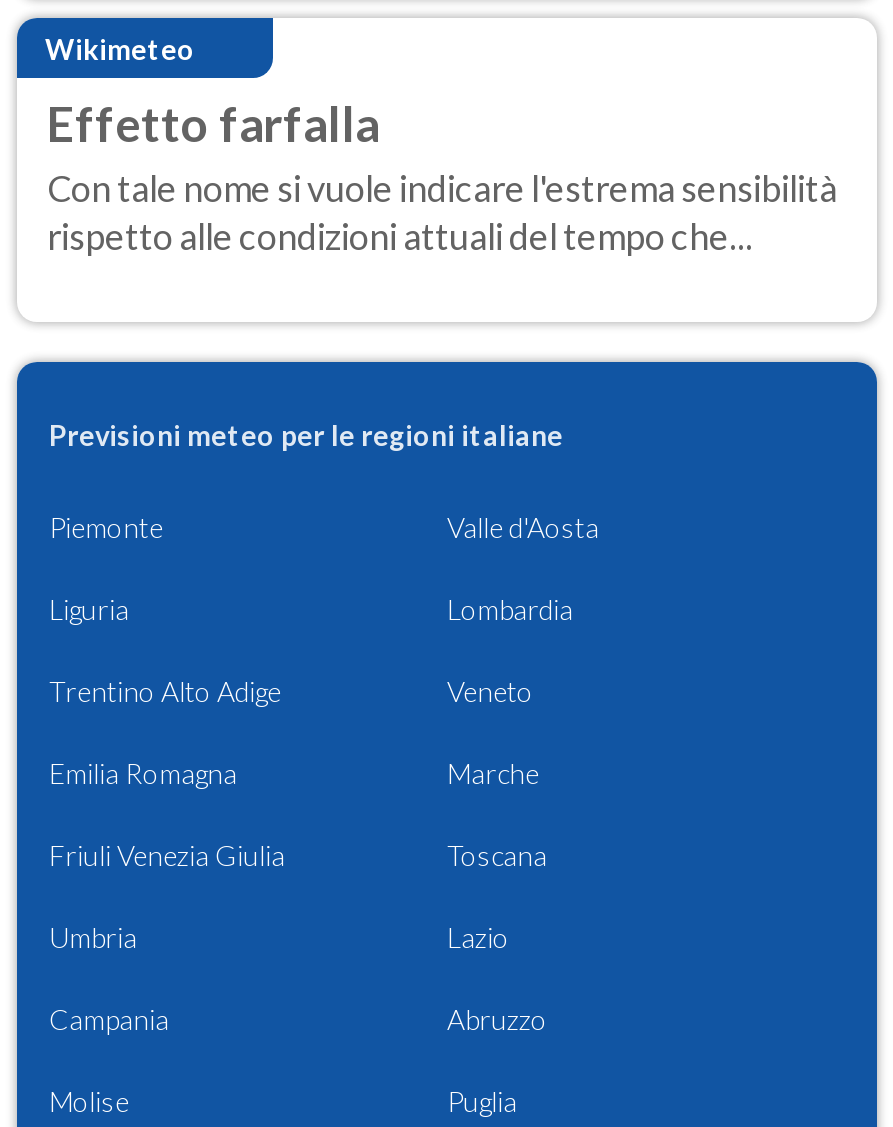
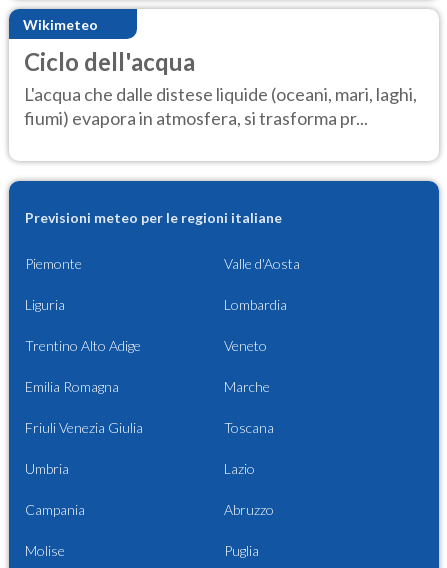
- Effetto farfalla
- Con tale nome si vuole indicare l'estrema sensibilità
- rispetto alle condizioni attuali del tempo che...
+ Ciclo dell'acqua
+ L'acqua che dalle distese liquide (oceani, mari, laghi,
+ fiumi) evapora in atmosfera, si trasforma pr...
